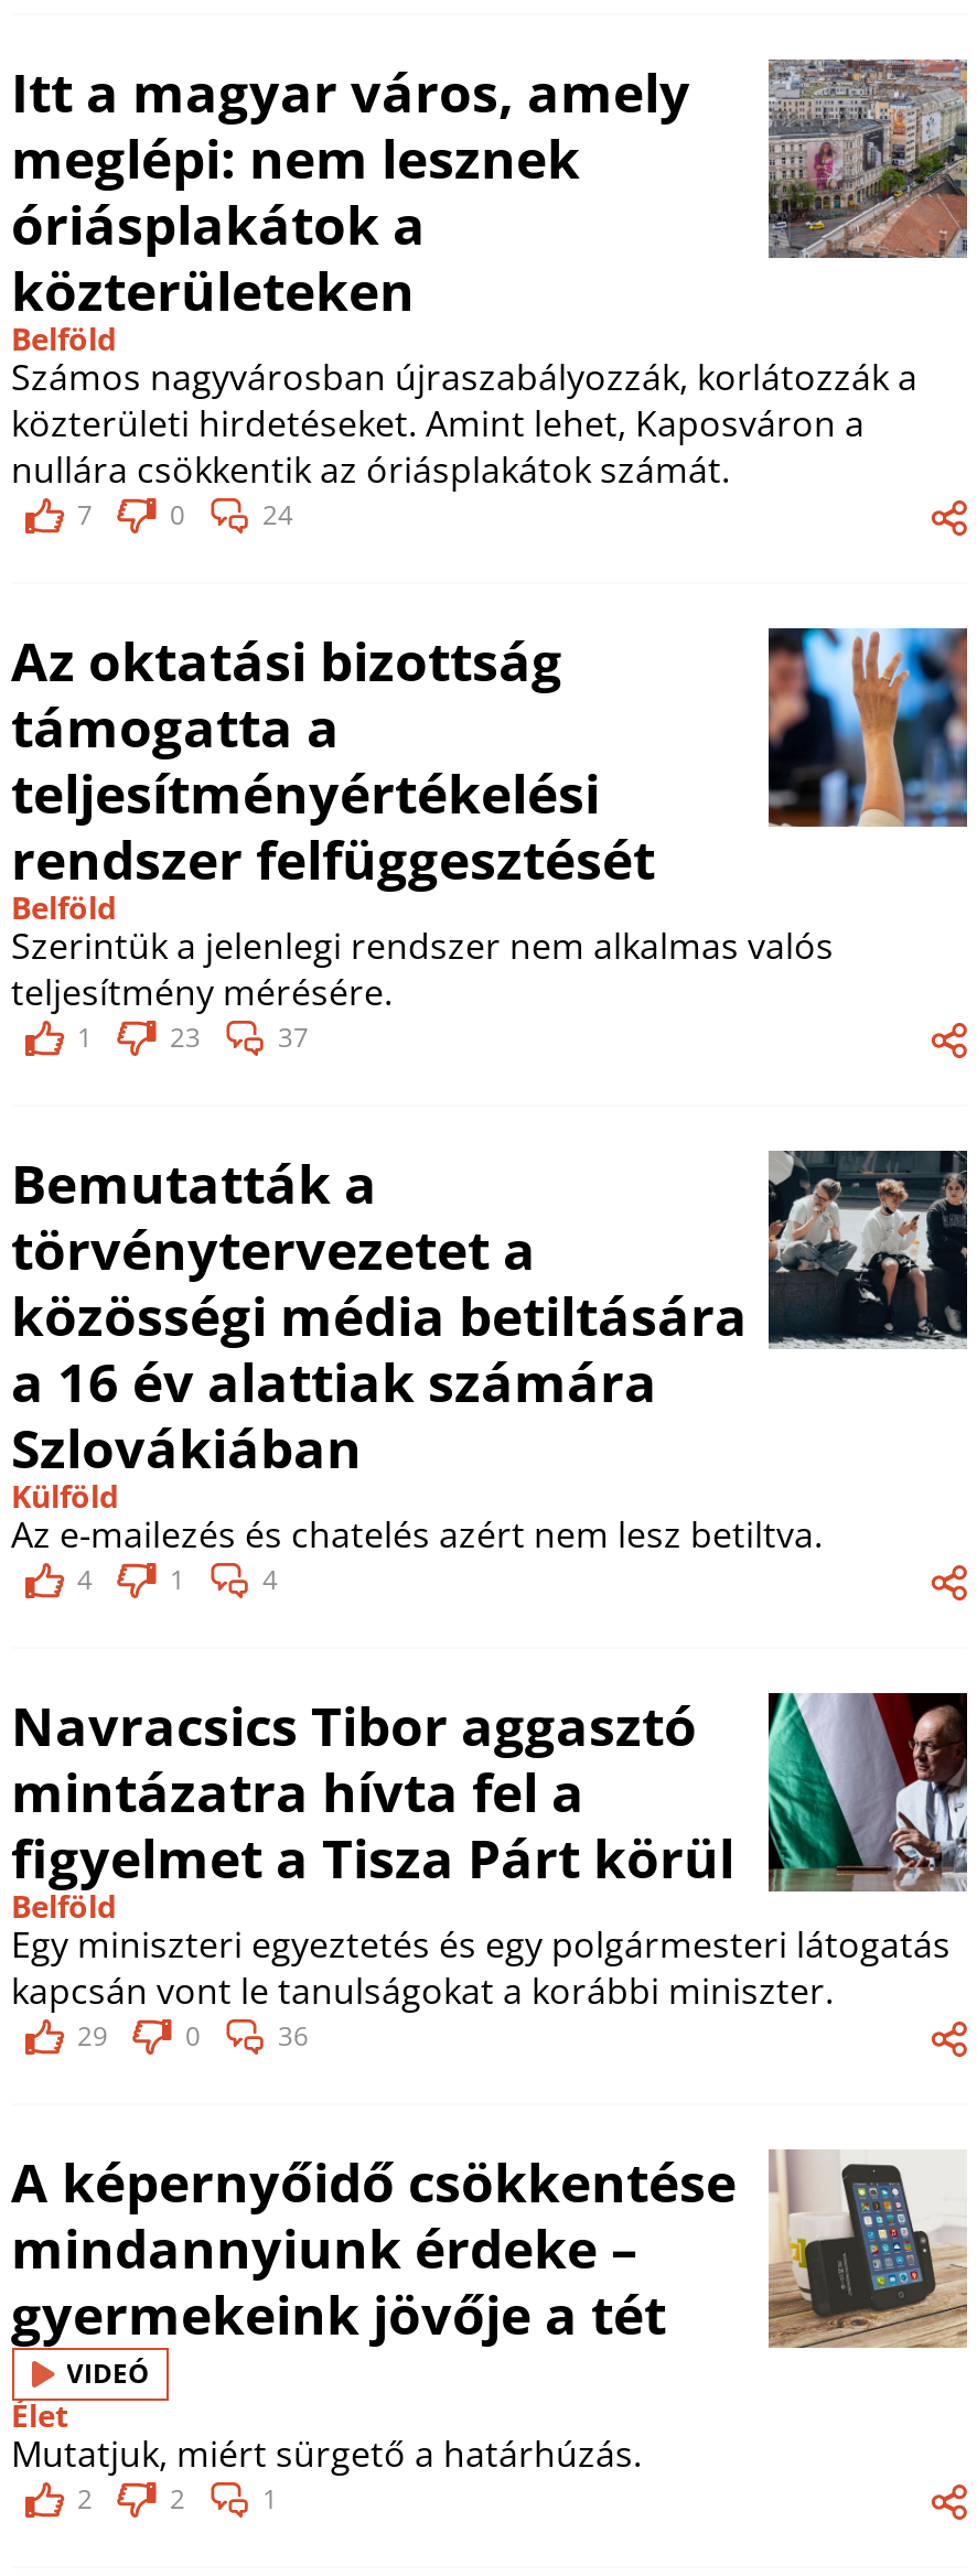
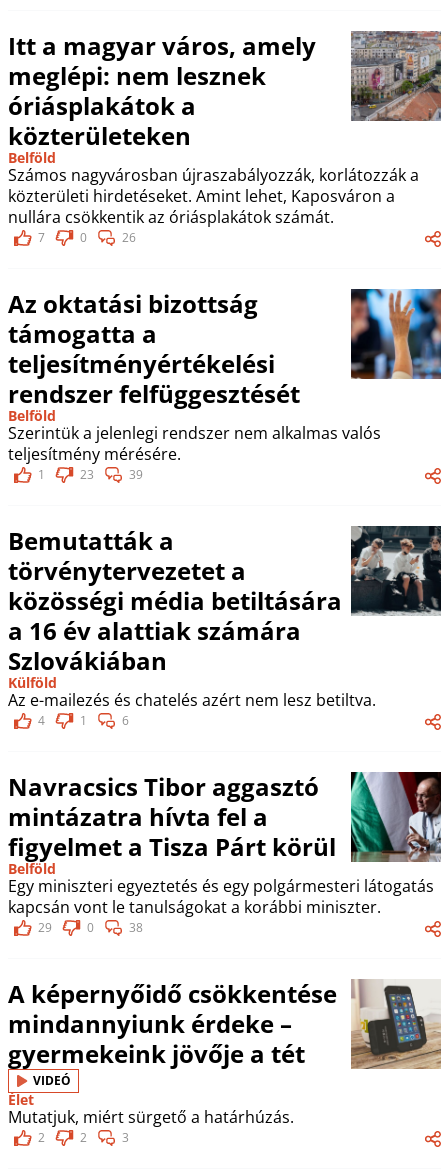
- 24
+ 26

- 37
+ 39

- 4
+ 6

- 36
+ 38

- 1
+ 3
